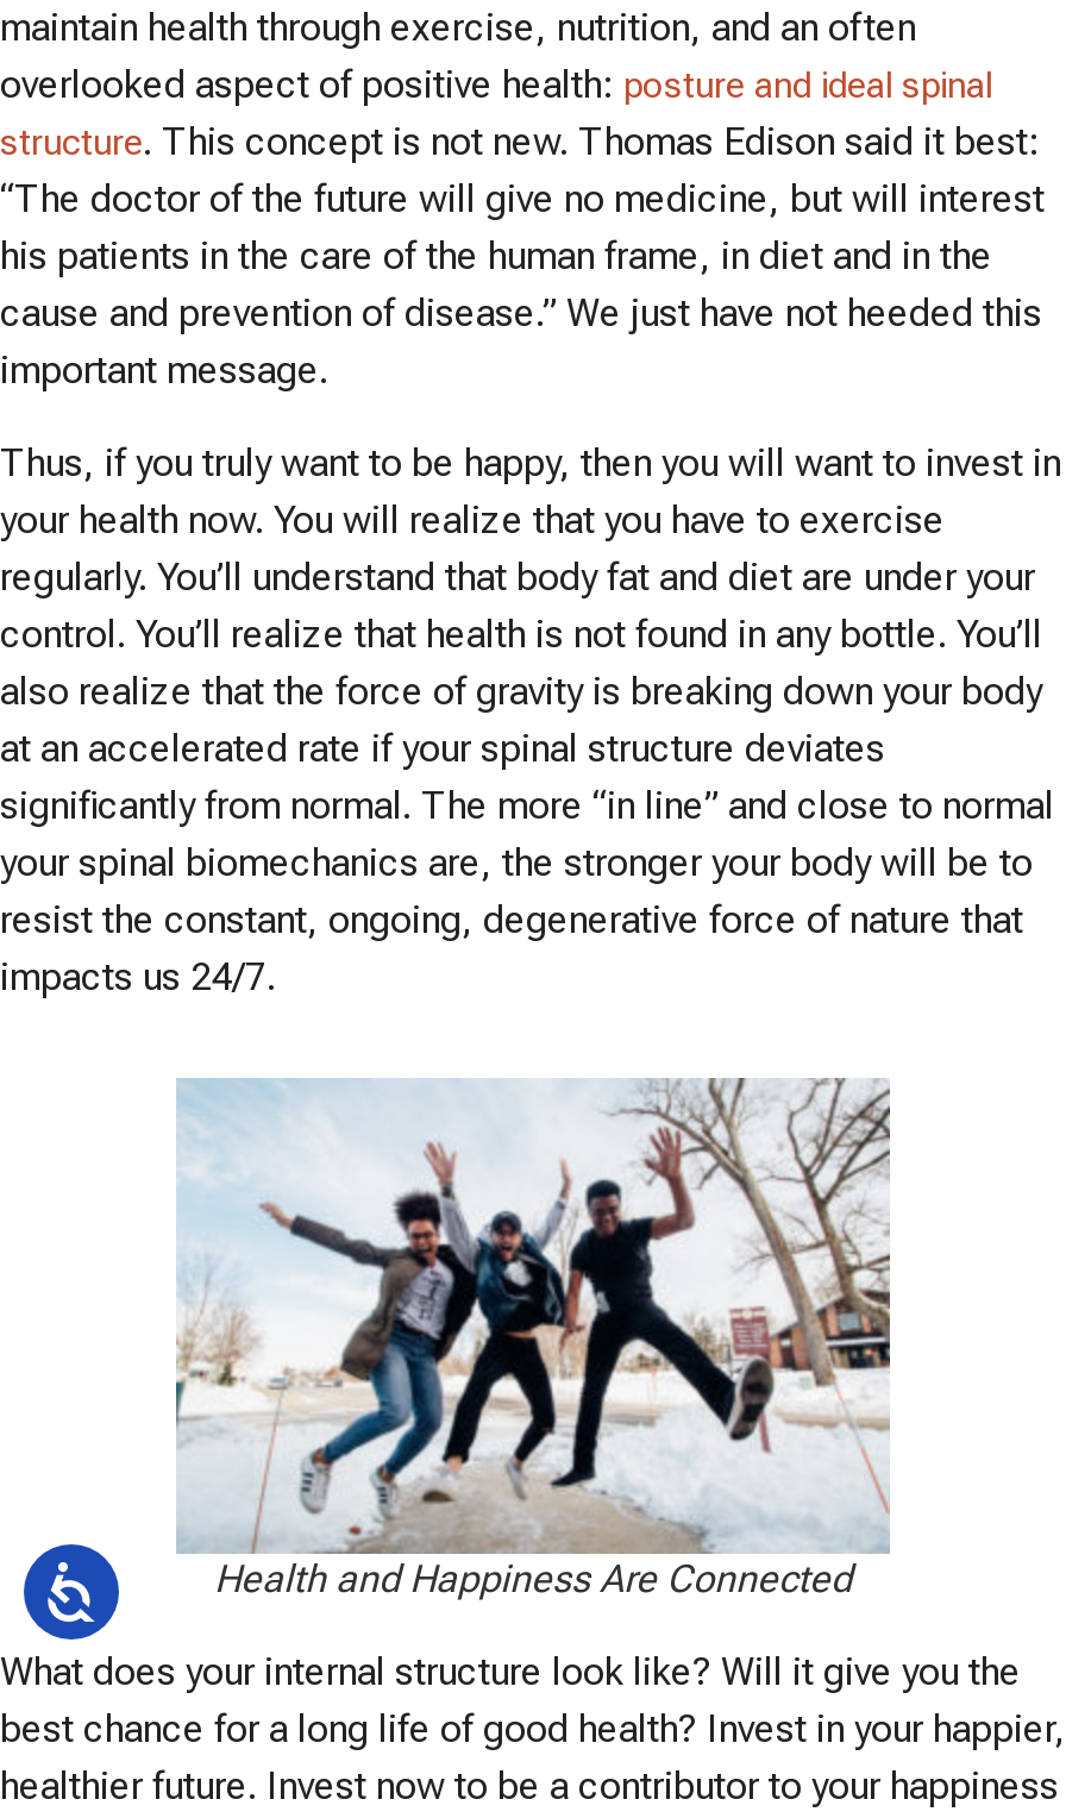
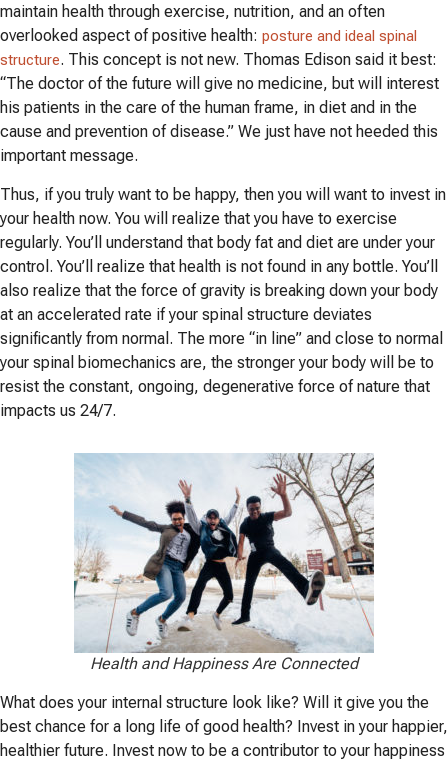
- [image]
